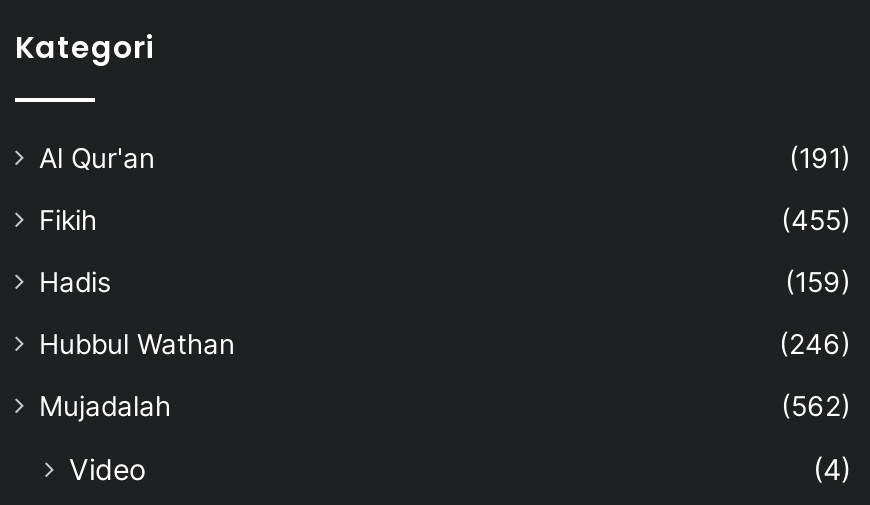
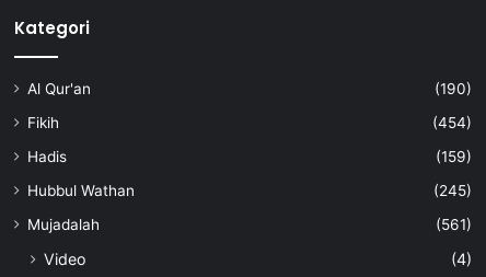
- (191)
+ (190)

- (455)
+ (454)

- (246)
+ (245)

- (562)
+ (561)
